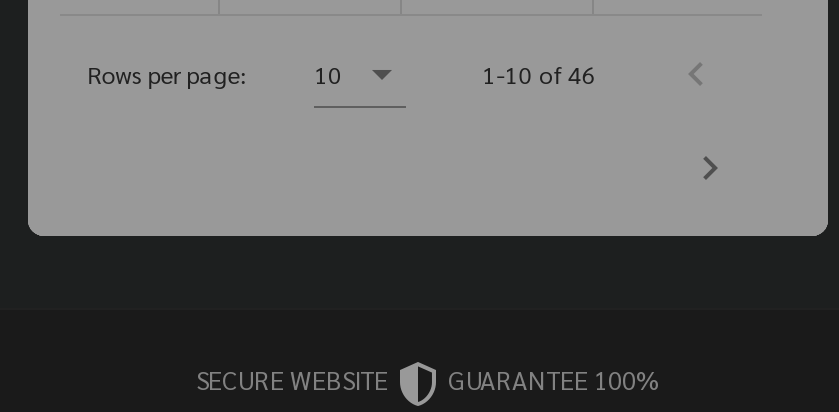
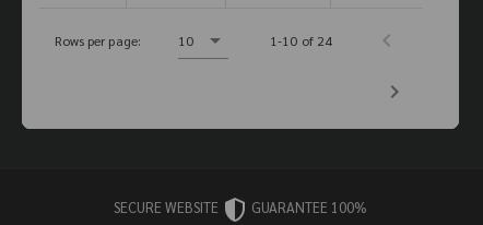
- 1-10 of 46
+ 1-10 of 24
